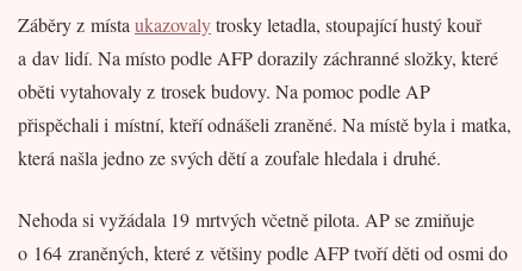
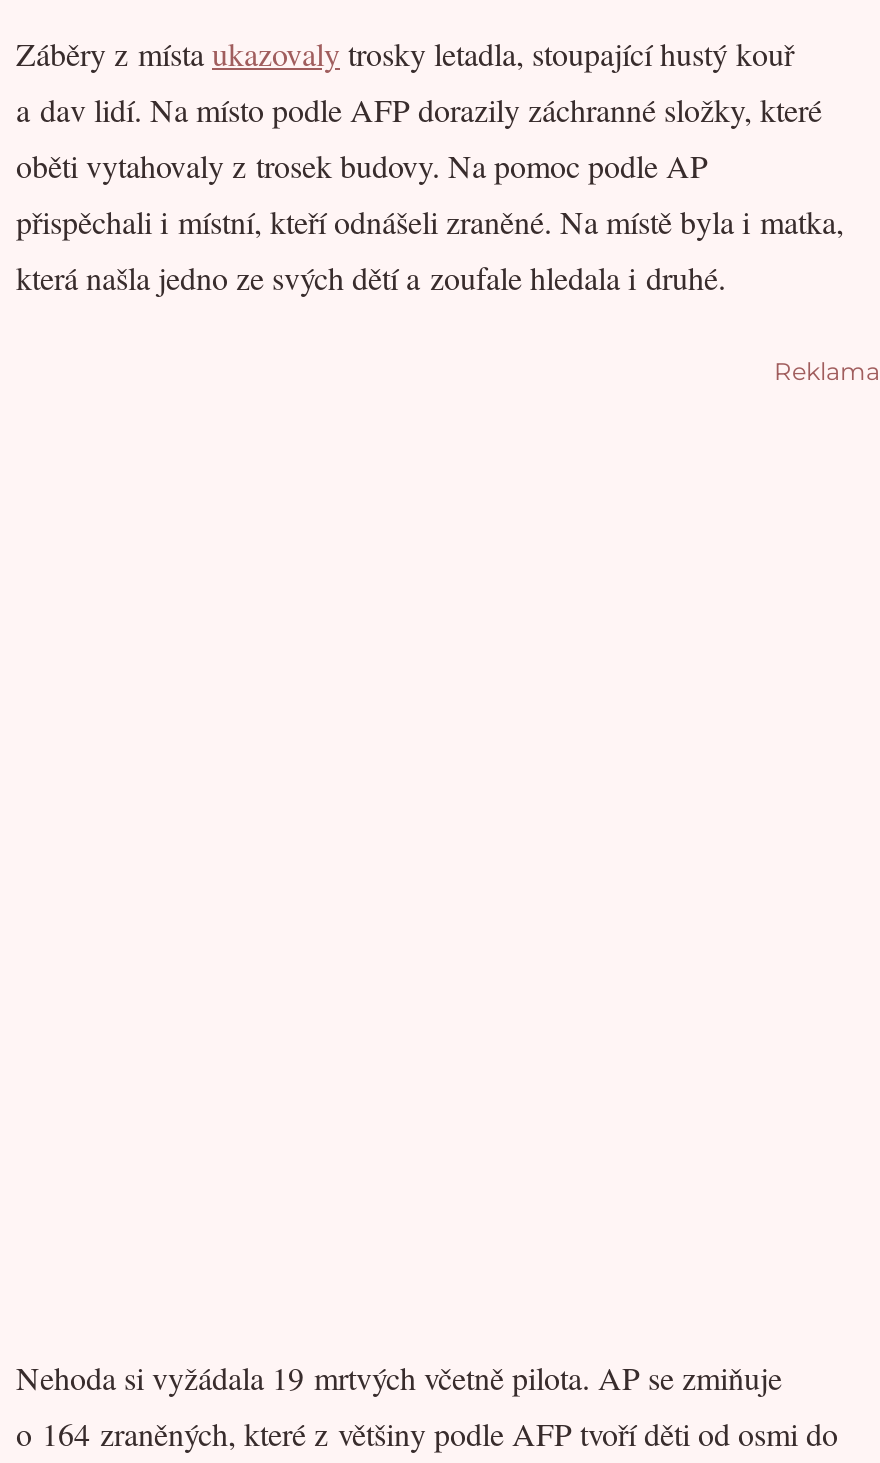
+ Reklama
